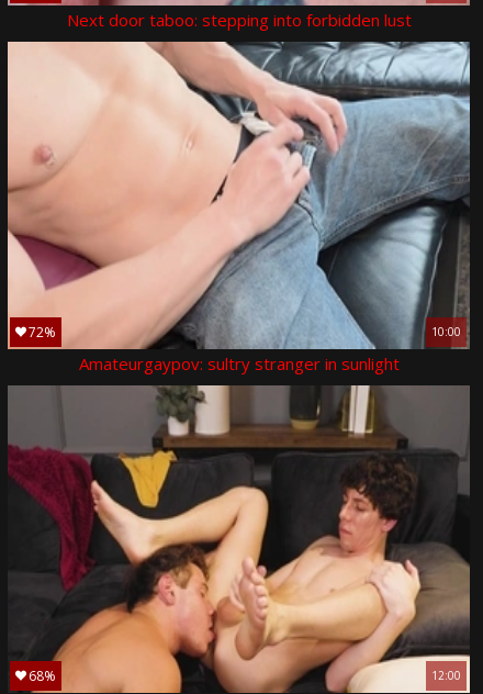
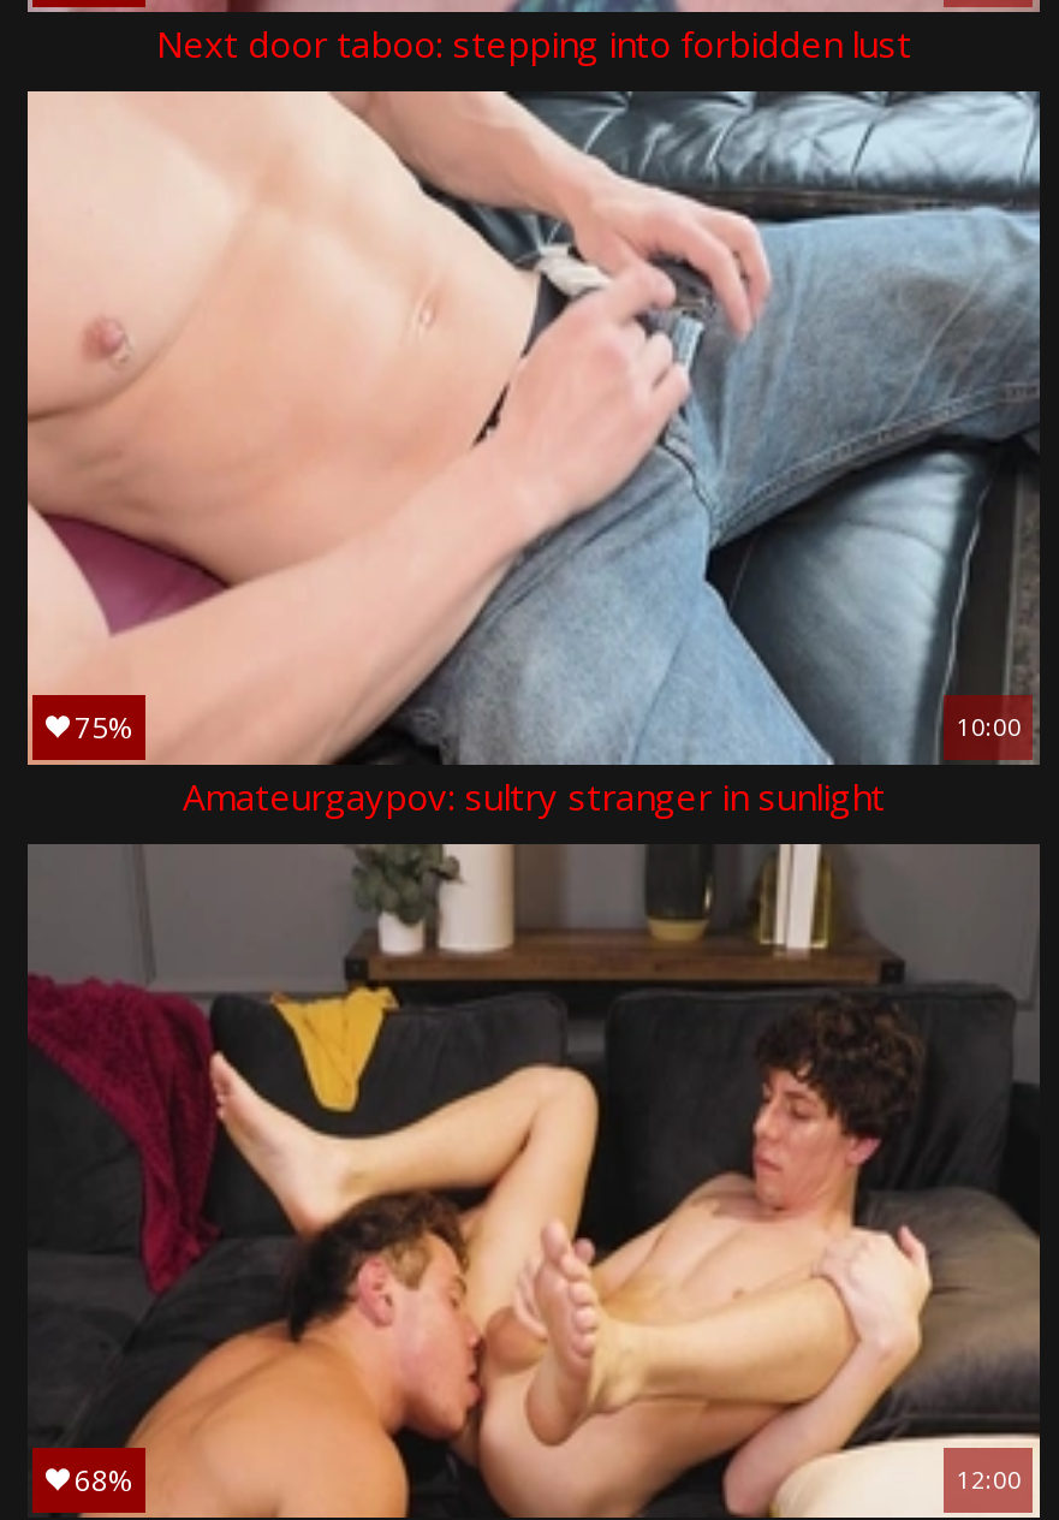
- 72%
+ 75%
